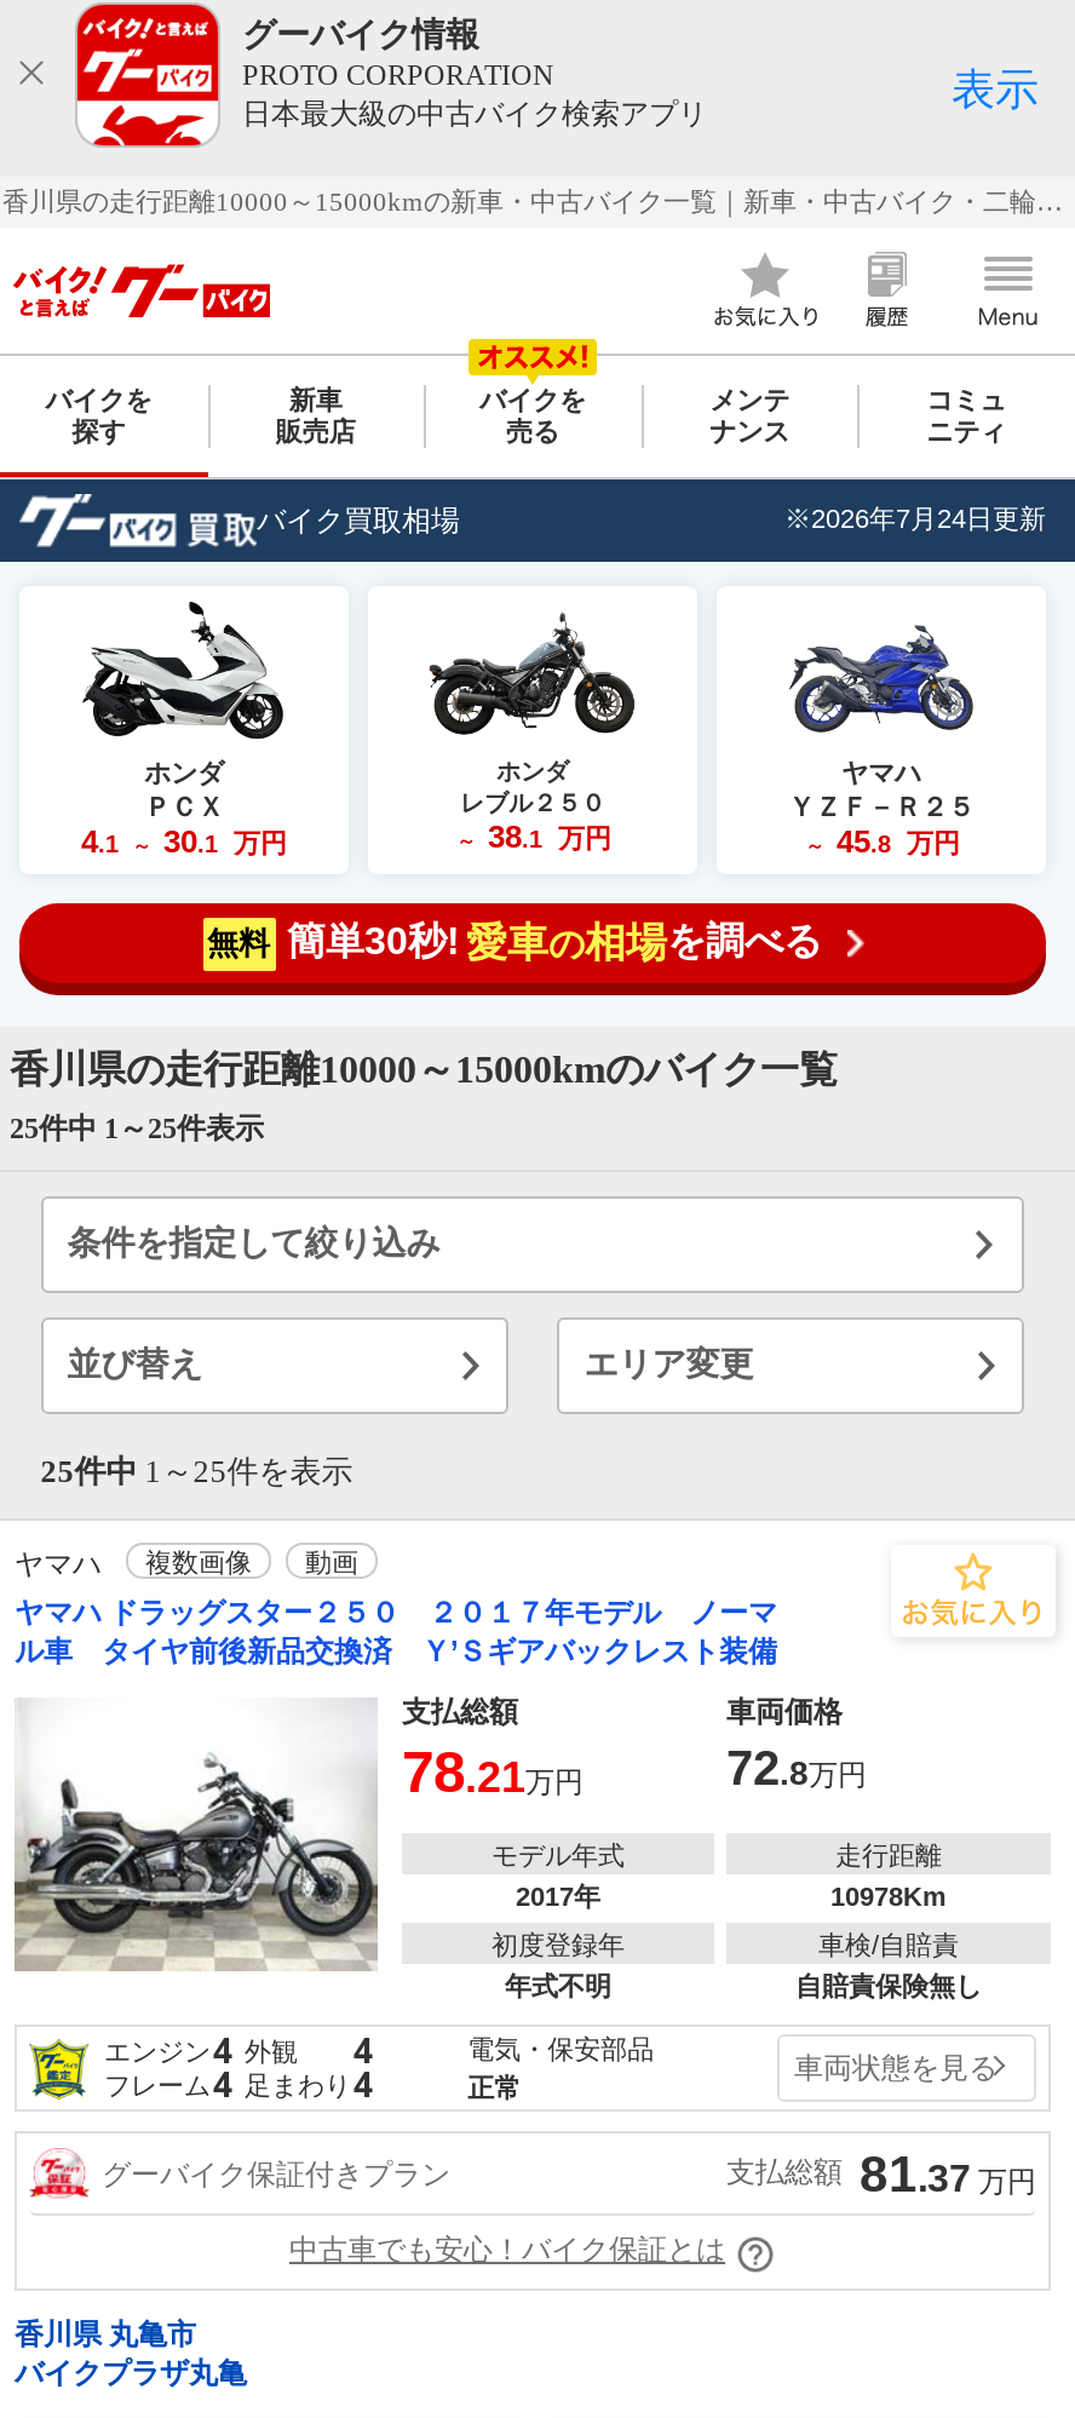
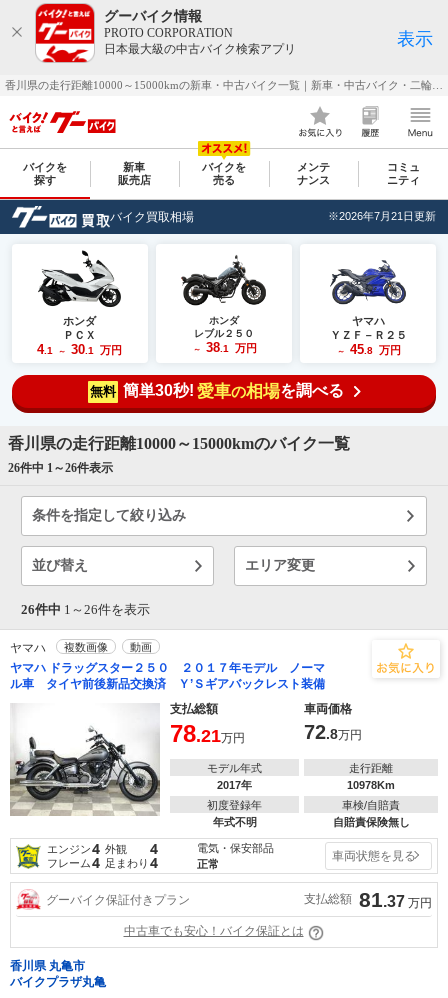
- ※2026年7月24日更新
+ ※2026年7月21日更新

- 25件中 1～25件表示
+ 26件中 1～26件表示

- 25件中1～25件を表示
+ 26件中1～26件を表示
